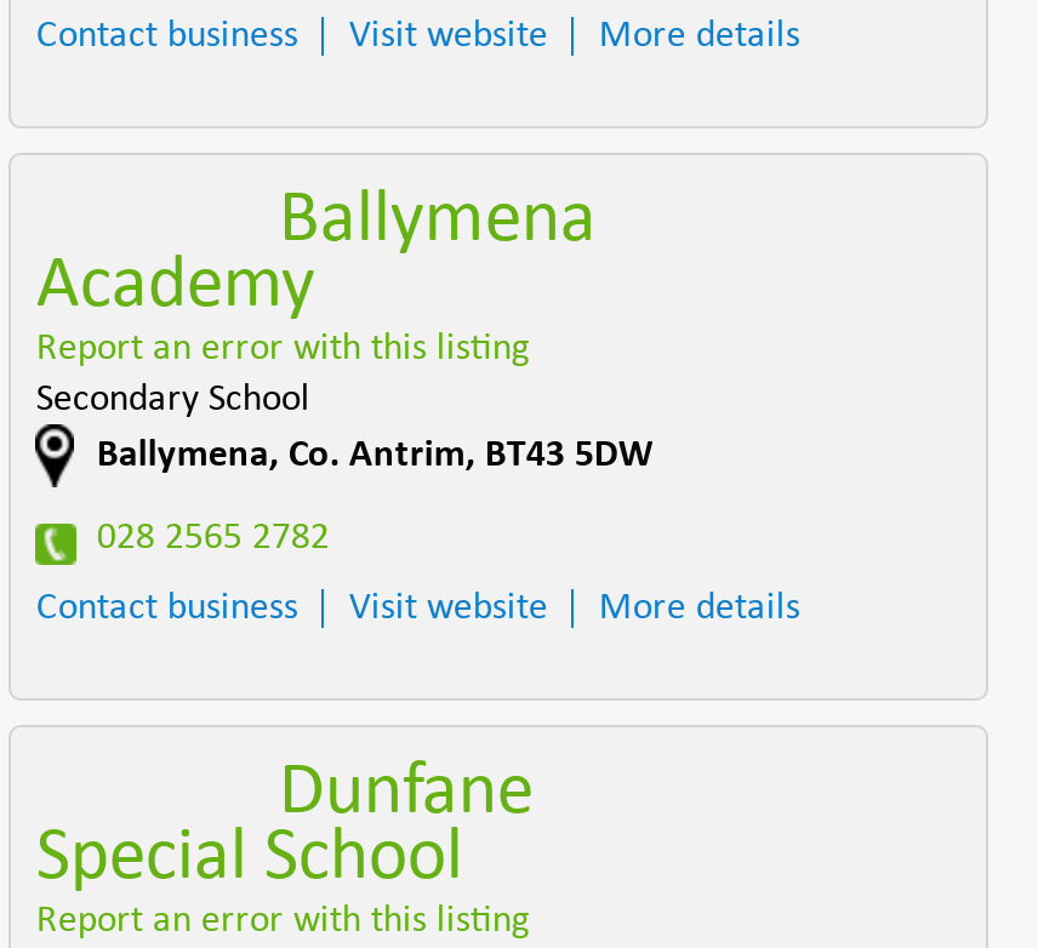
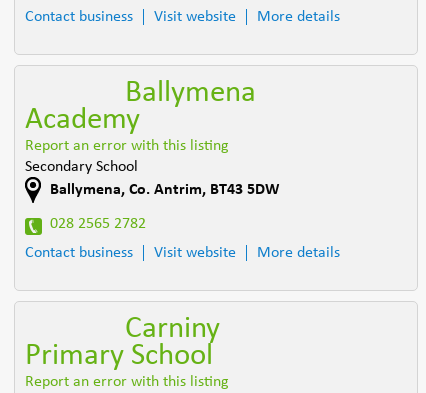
- Dunfane
- Special School
+ Carniny
+ Primary School
